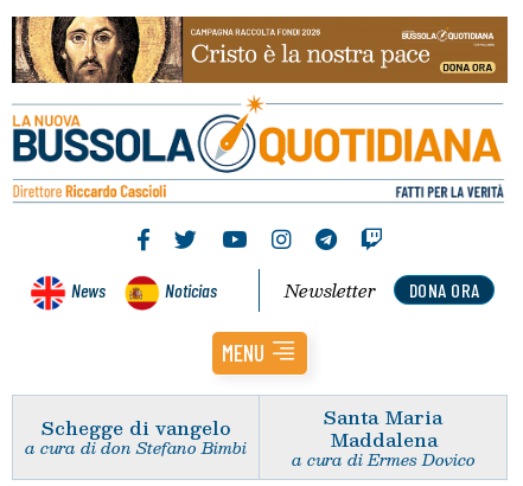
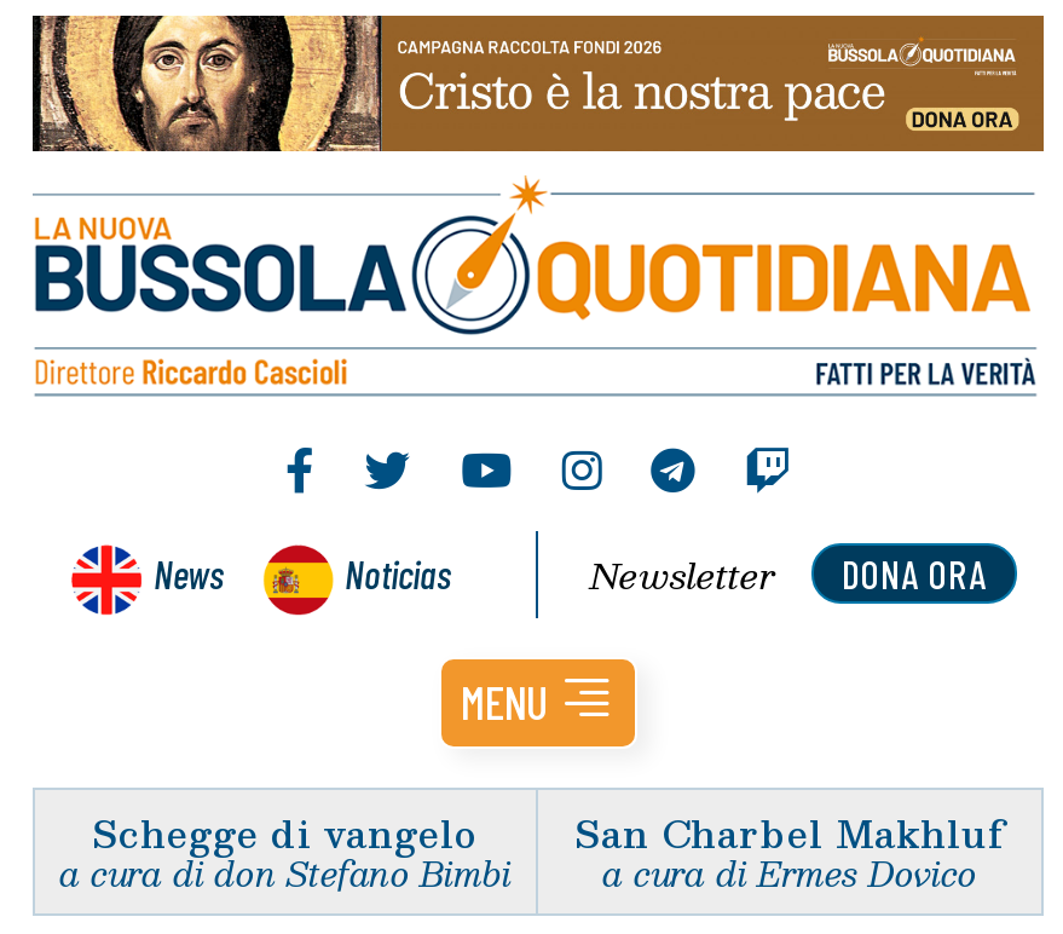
- Santa Maria
- Maddalena
+ San Charbel Makhluf
